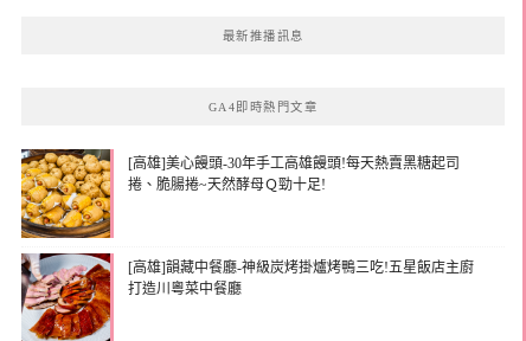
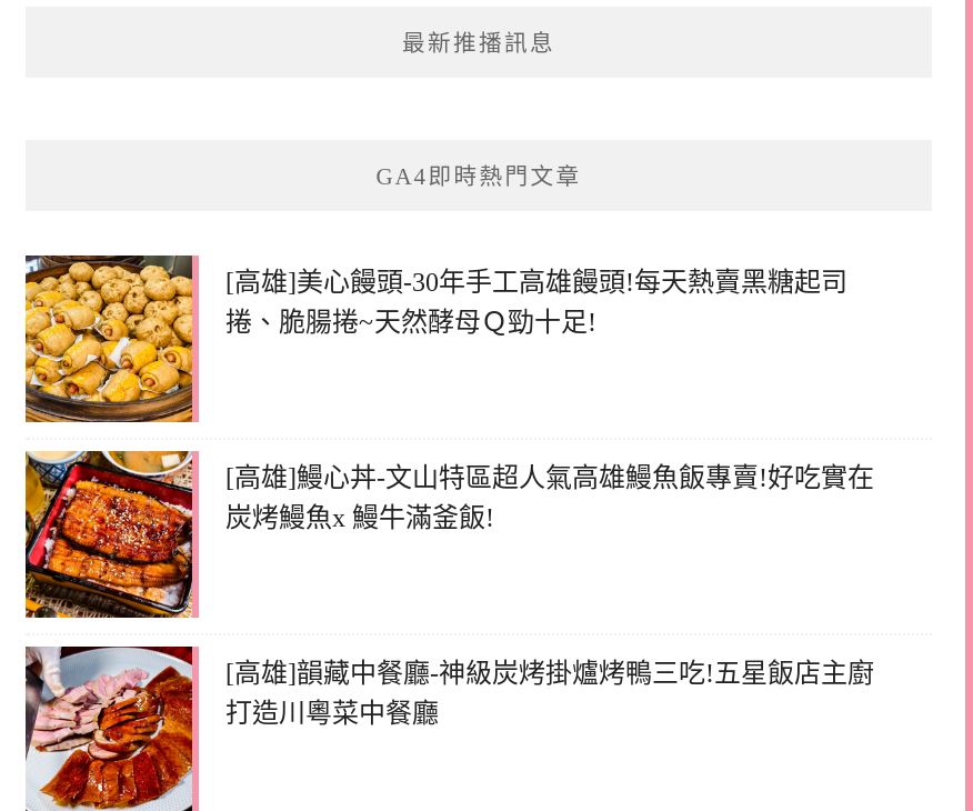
+ [image]
+ [高雄]鰻心丼-文山特區超人氣高雄鰻魚飯專賣!好吃實在
+ 炭烤鰻魚x 鰻牛滿釜飯!
